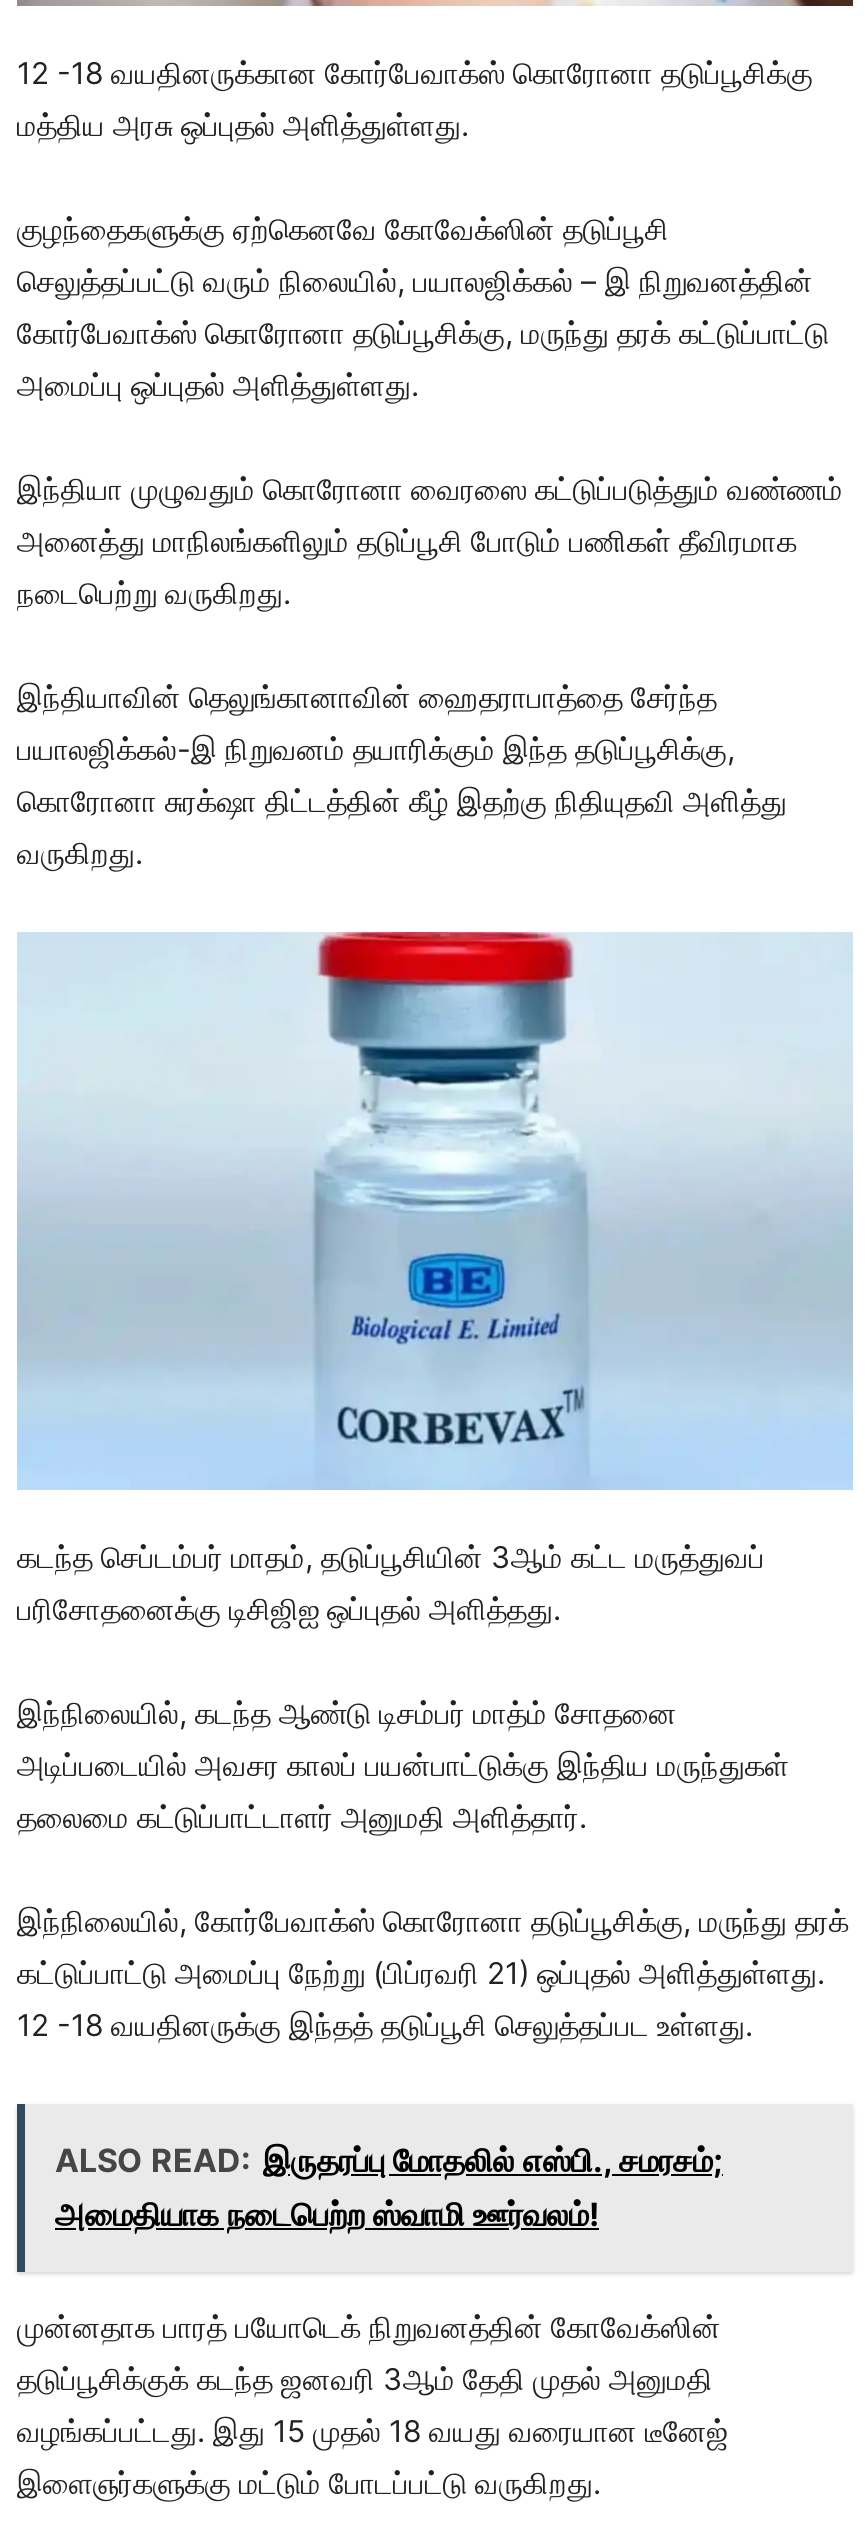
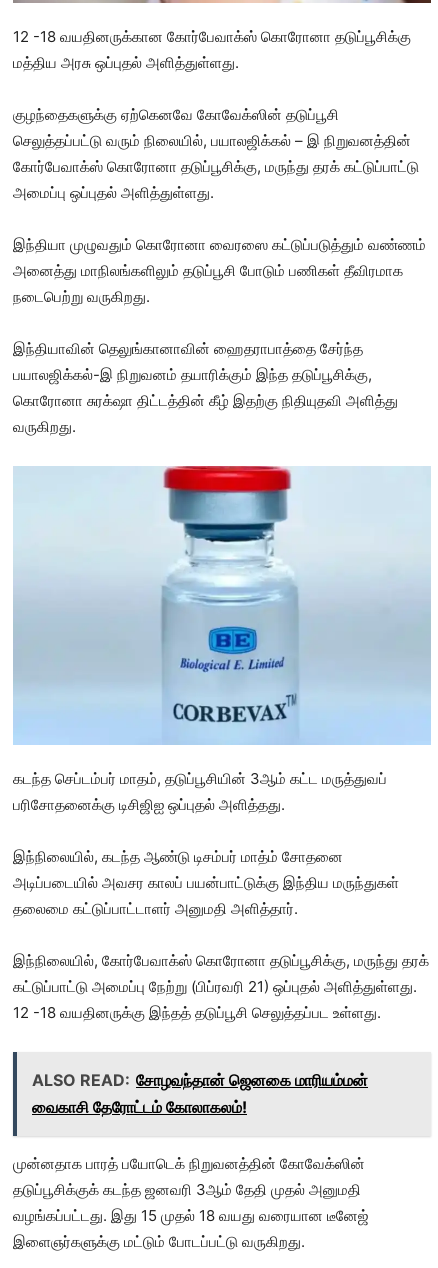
- ALSO READ: இருதரப்பு மோதலில் எஸ்பி., சமரசம்;
- அமைதியாக நடைபெற்ற ஸ்வாமி ஊர்வலம்!
+ ALSO READ: சோழவந்தான் ஜெனகை மாரியம்மன்
+ வைகாசி தேரோட்டம் கோலாகலம்!
